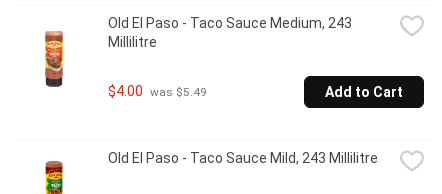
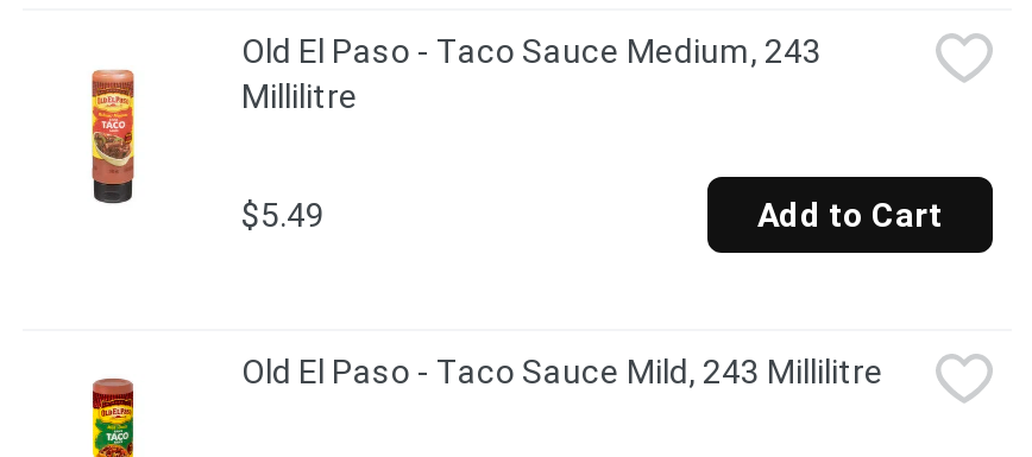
- $4.00 was $5.49
+ $5.49
